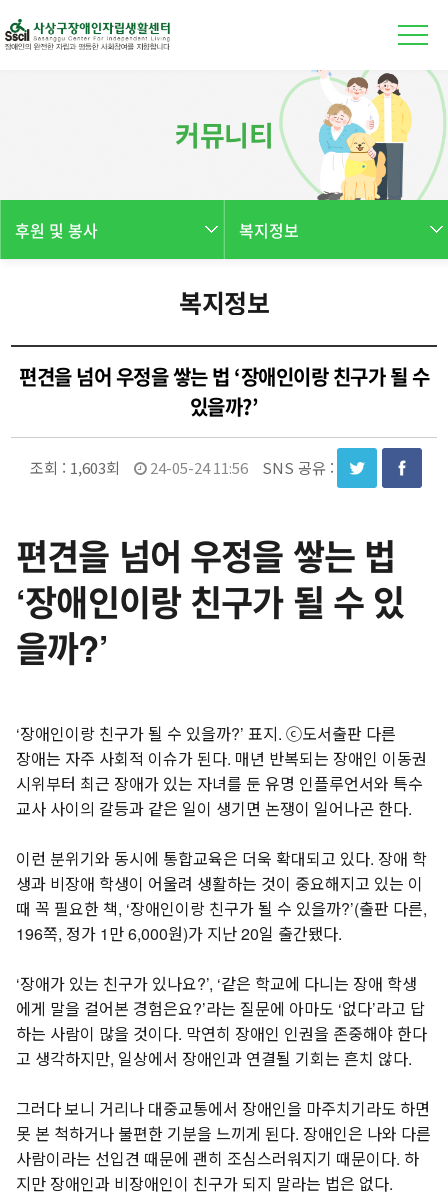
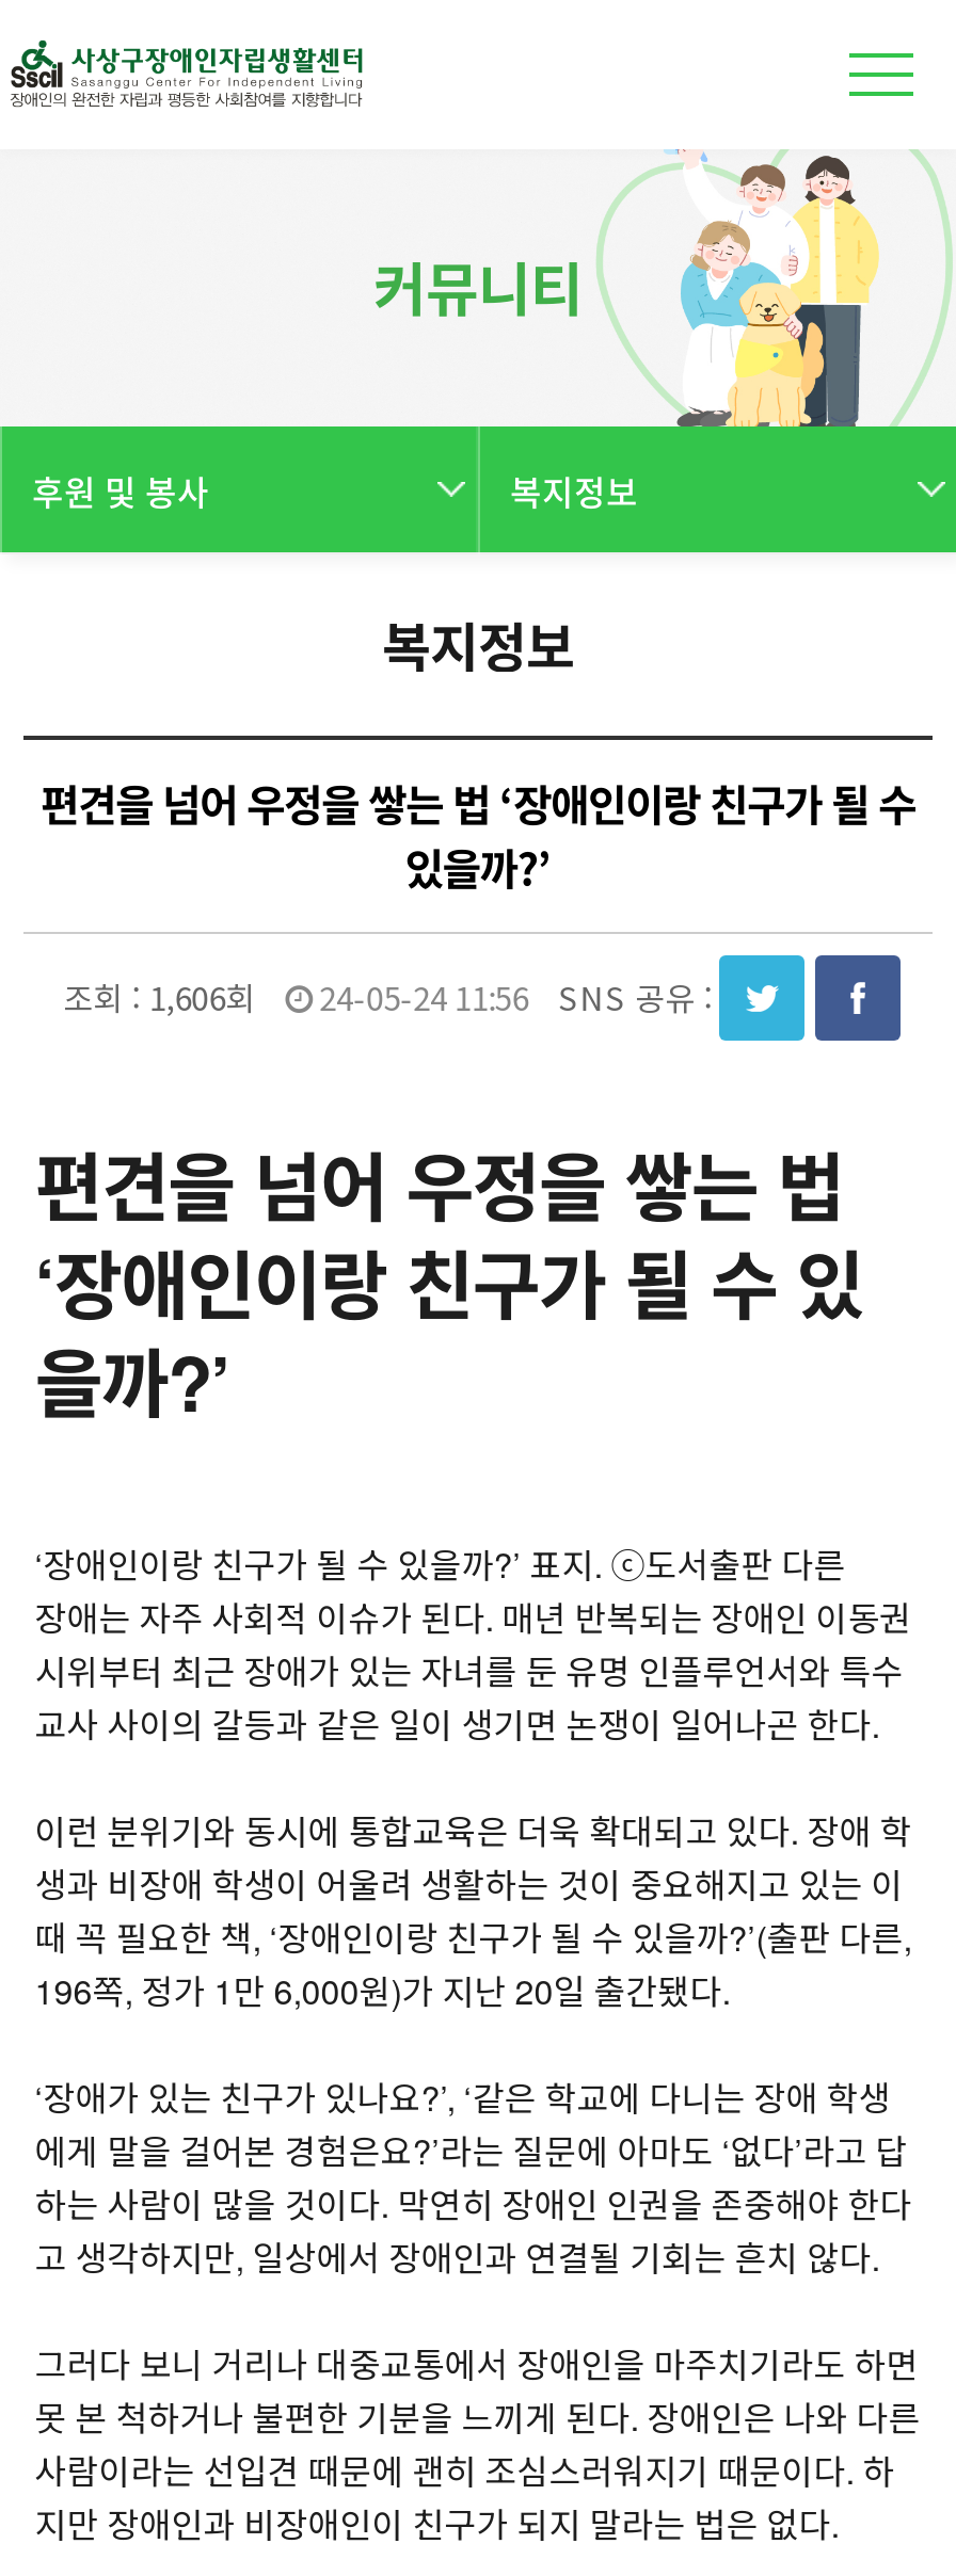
- 조회 : 1,603회 24-05-24 11:56 SNS 공유 :
+ 조회 : 1,606회 24-05-24 11:56 SNS 공유 :
